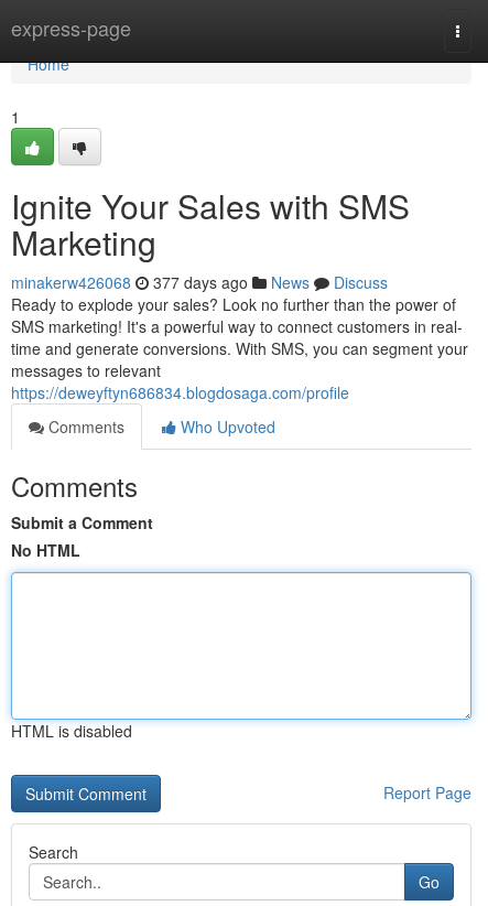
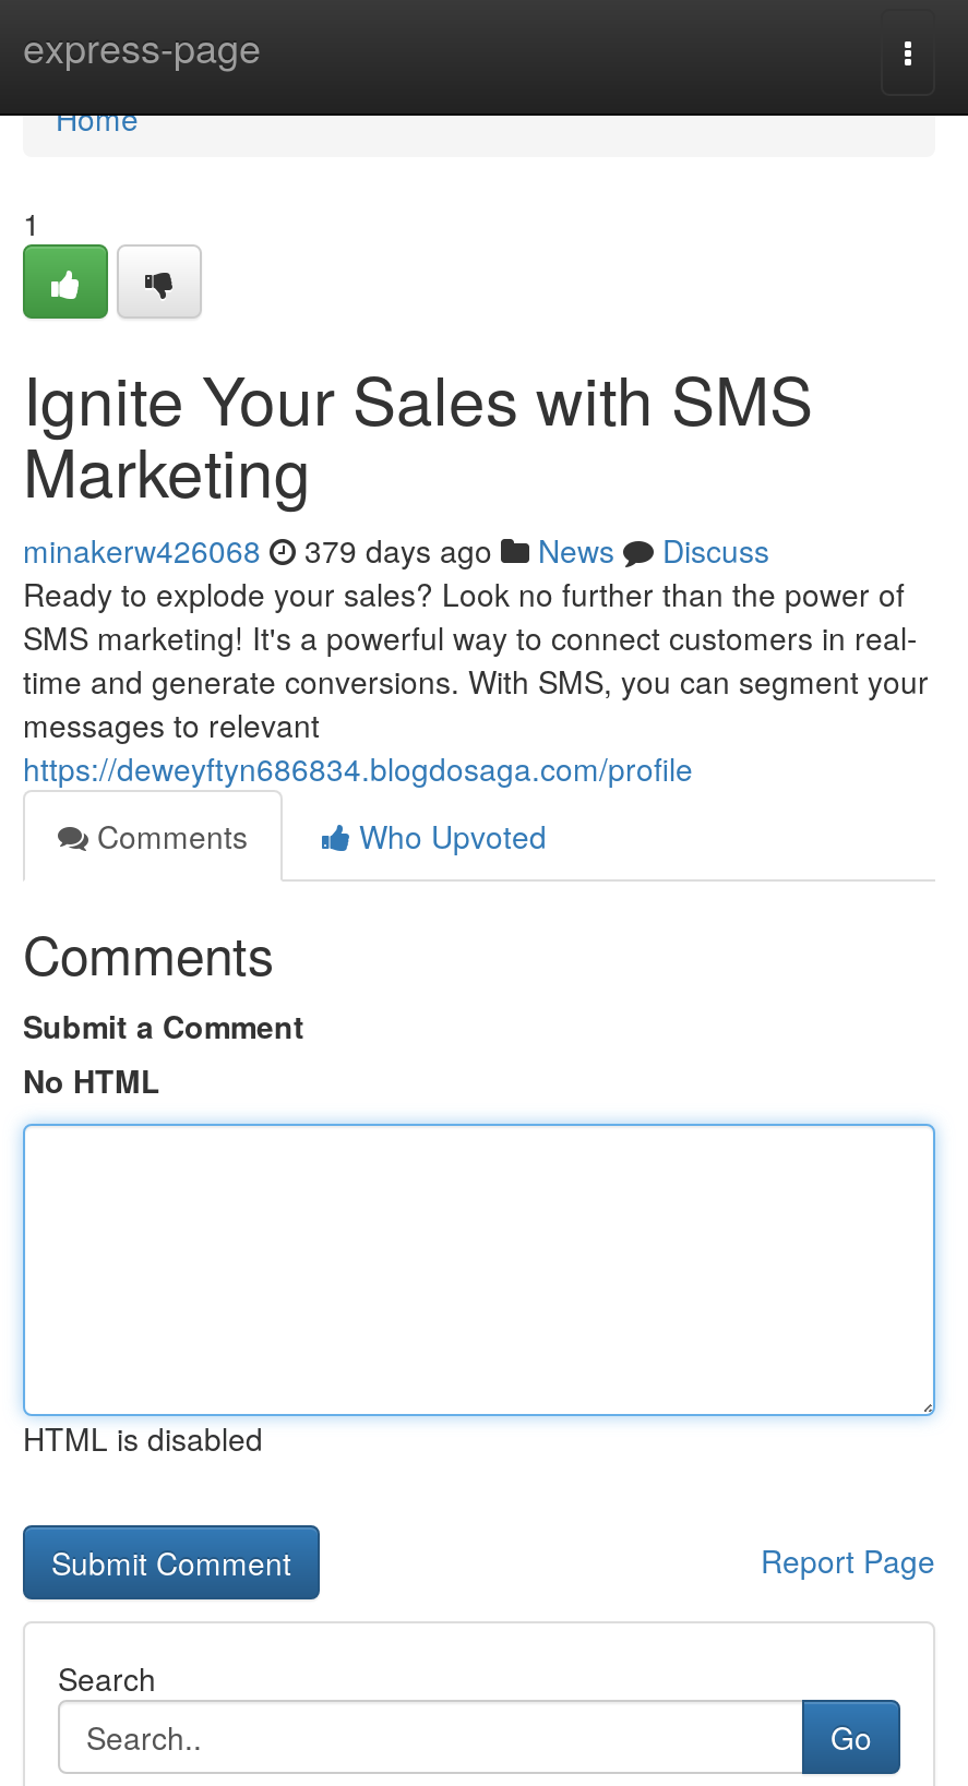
- minakerw426068 377 days ago News Discuss
+ minakerw426068 379 days ago News Discuss
